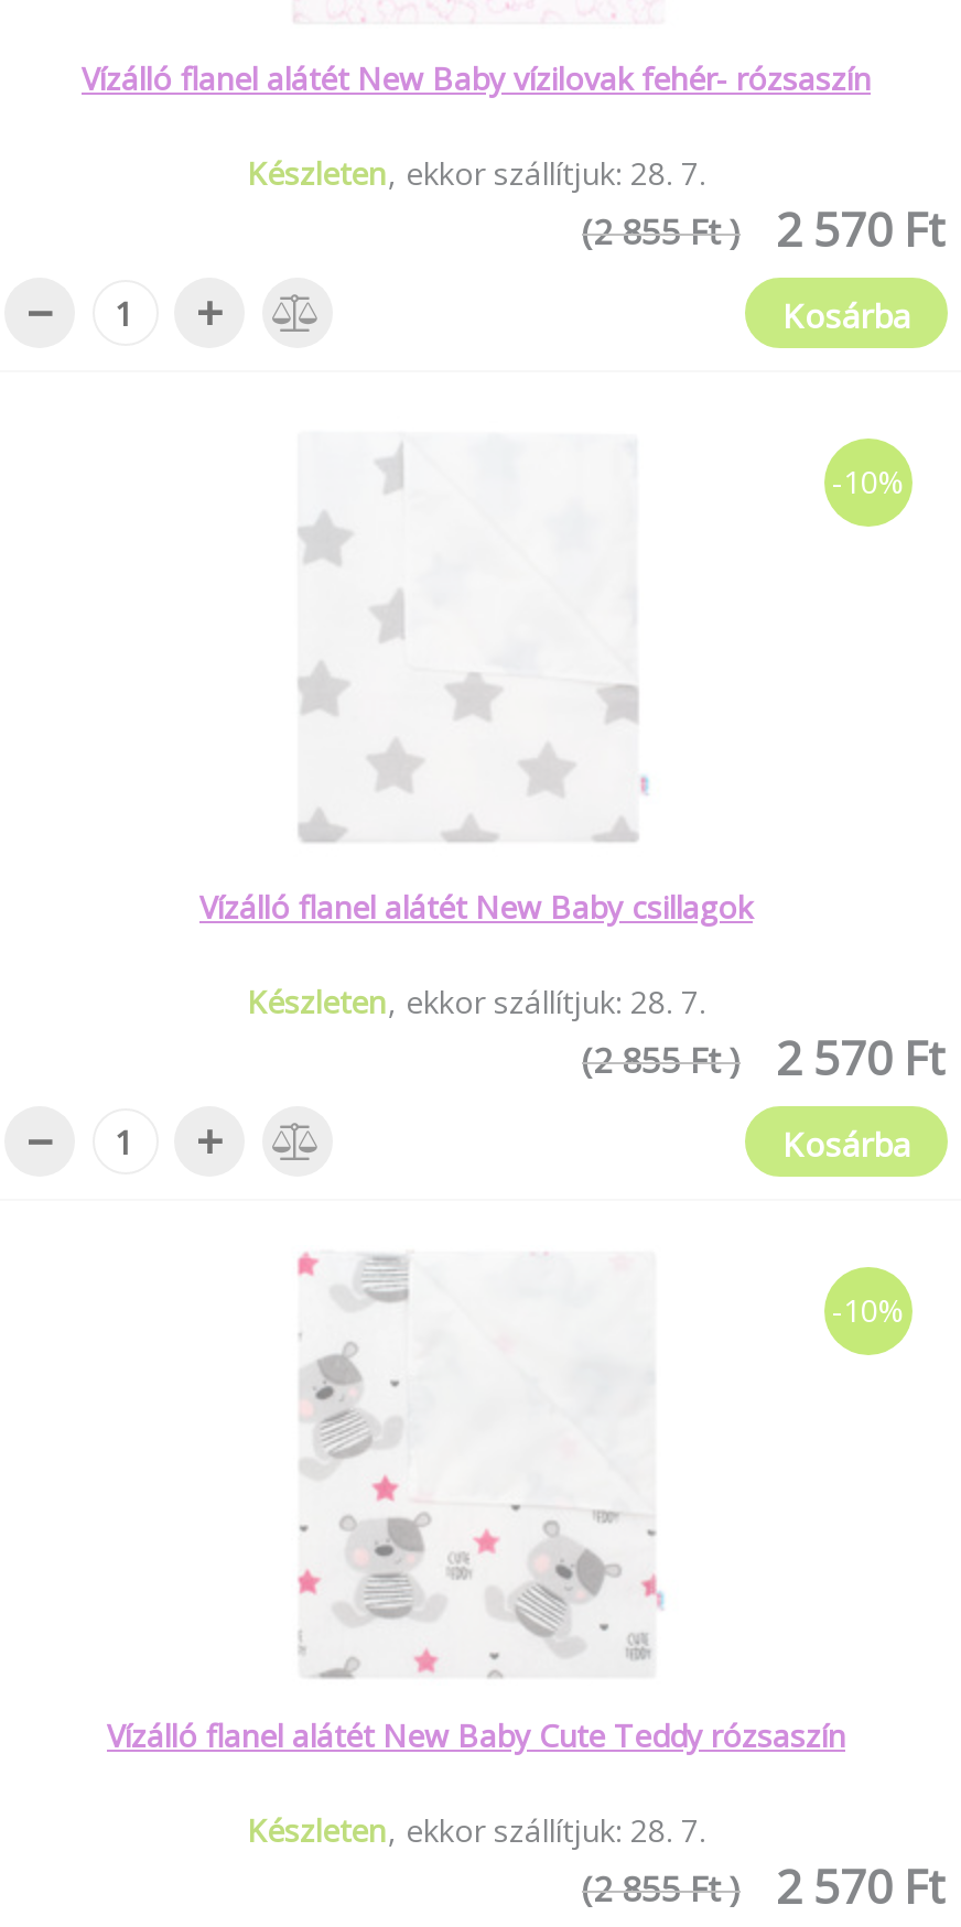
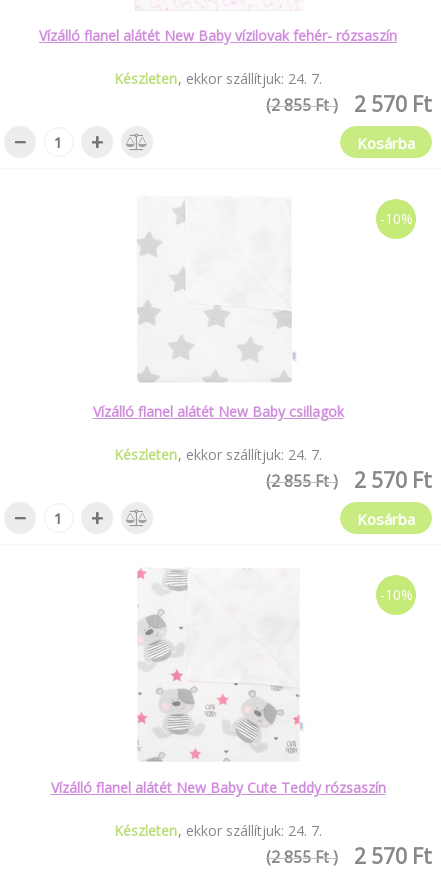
- Készleten ekkor szállítjuk: 28. 7.
+ Készleten ekkor szállítjuk: 24. 7.

- Készleten ekkor szállítjuk: 28. 7.
+ Készleten ekkor szállítjuk: 24. 7.

- Készleten ekkor szállítjuk: 28. 7.
+ Készleten ekkor szállítjuk: 24. 7.
